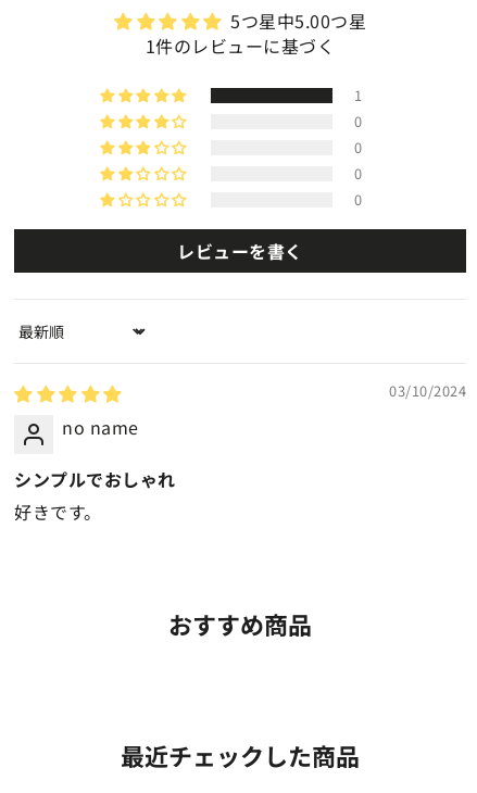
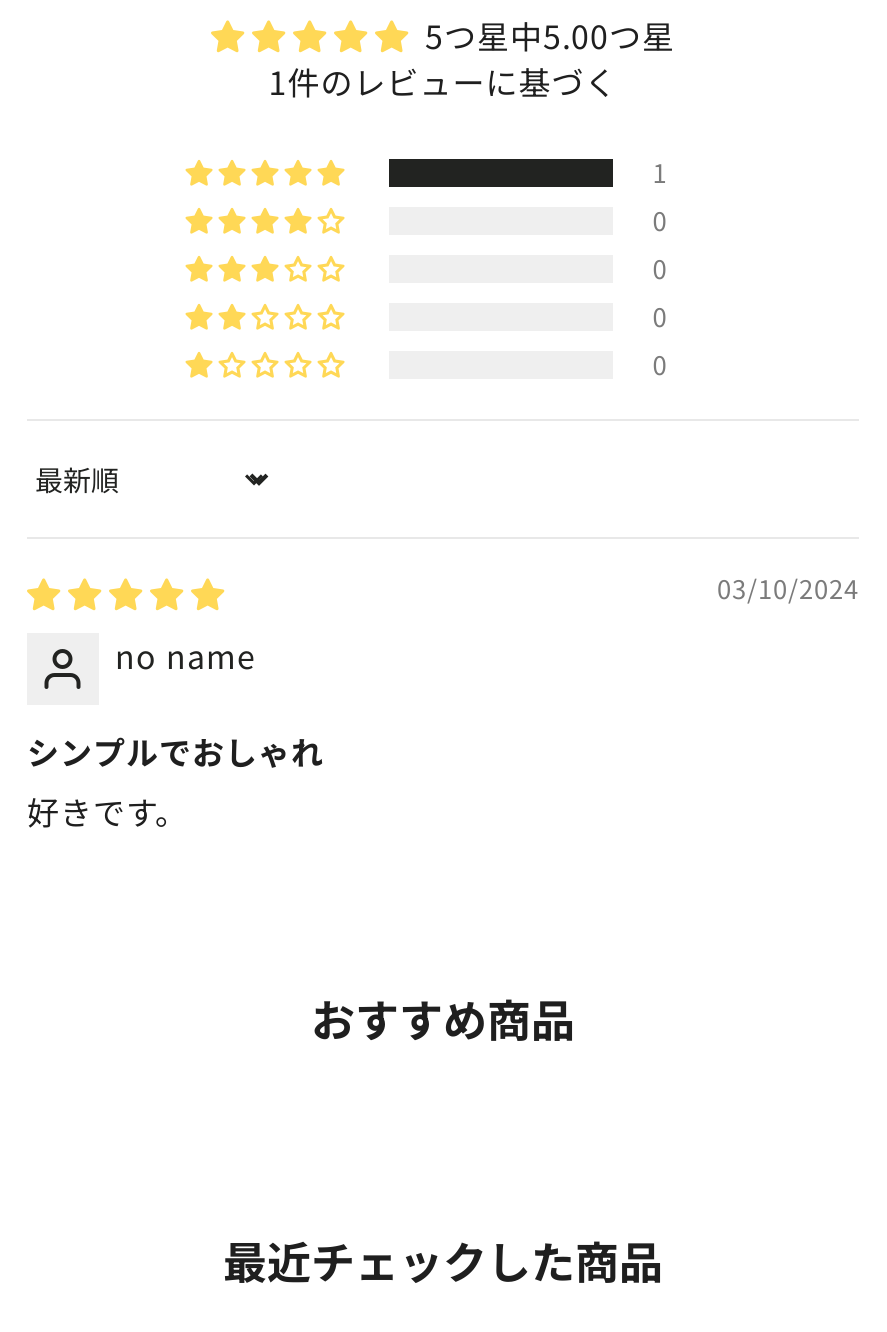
- レビューを書く
